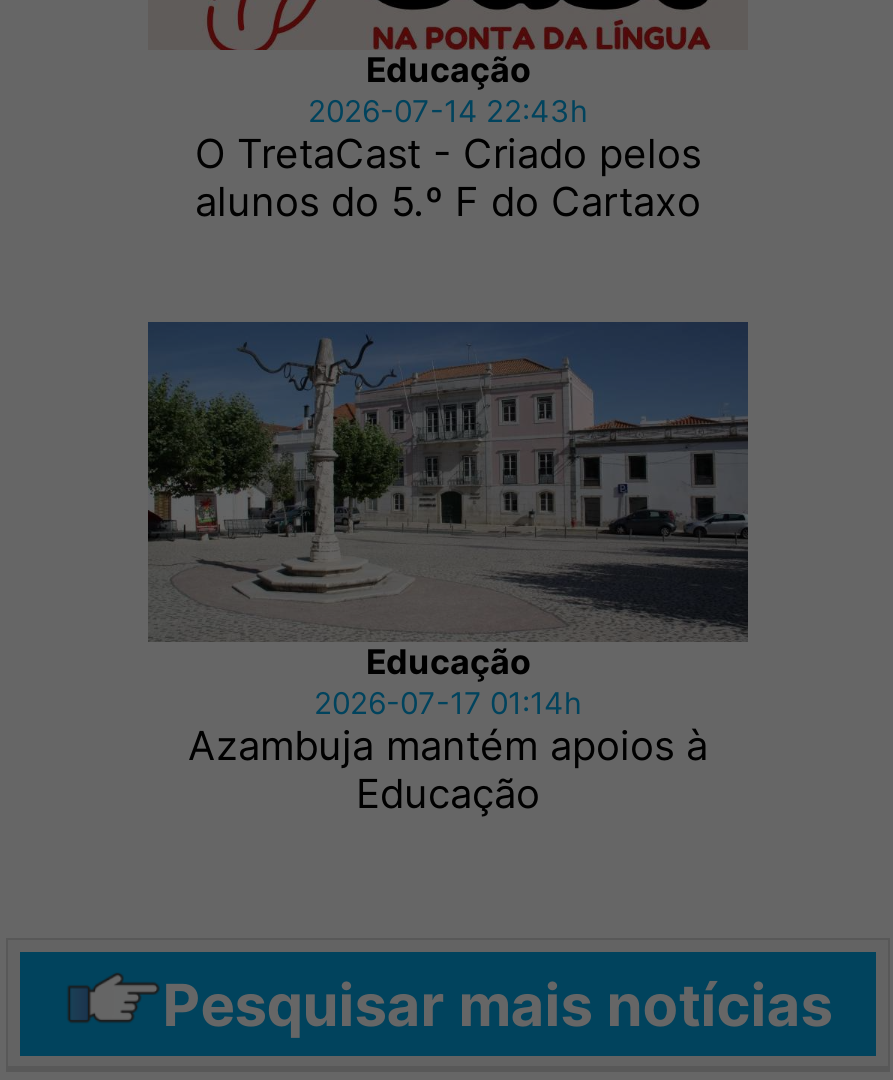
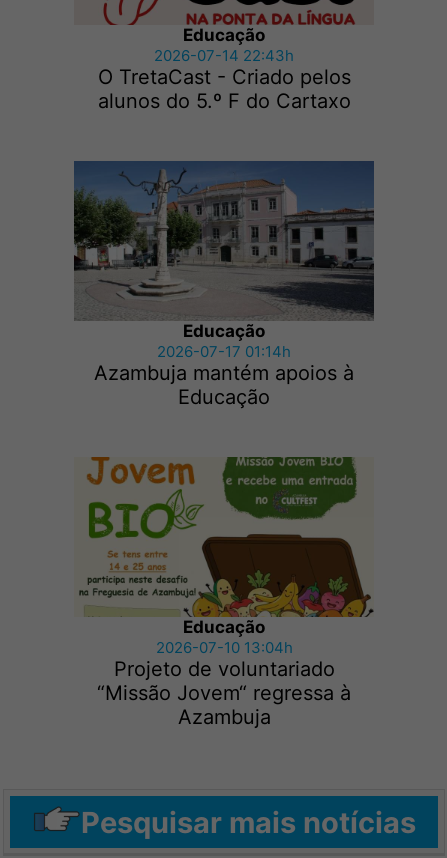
+ [image]
+ Educação
+ 2026-07-10 13:04h
+ Projeto de voluntariado
+ “Missão Jovem“ regressa à
+ Azambuja
